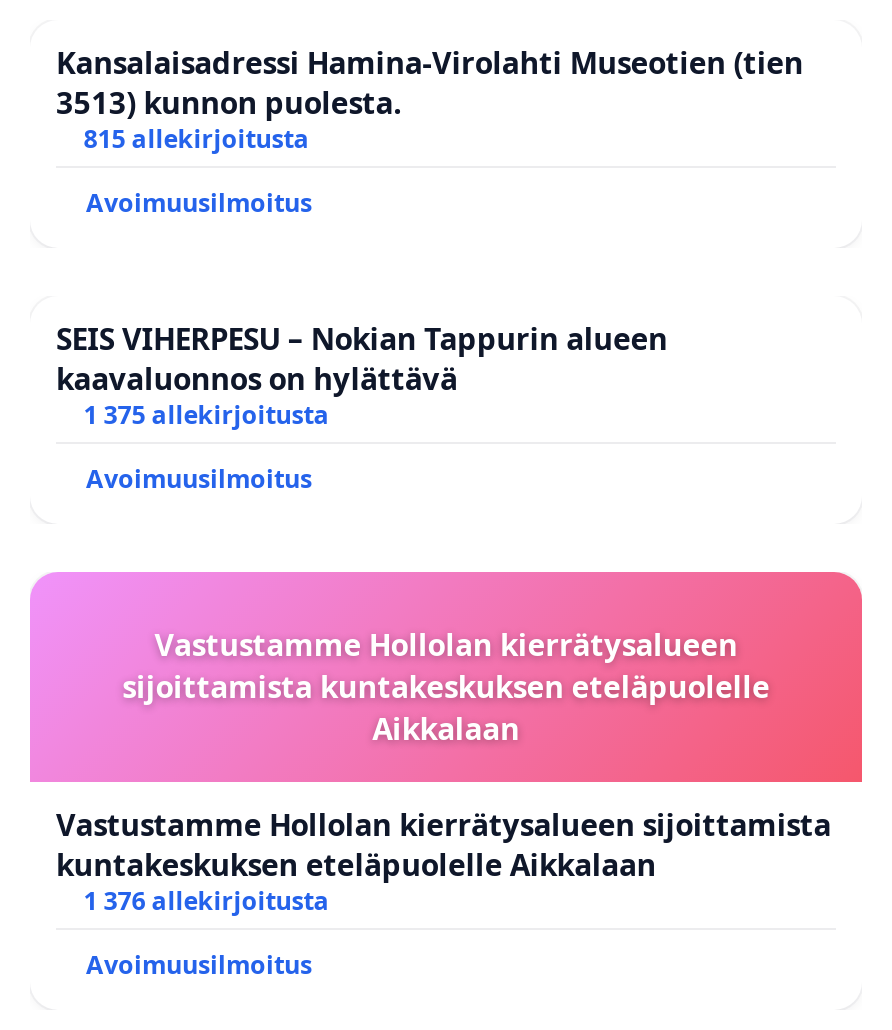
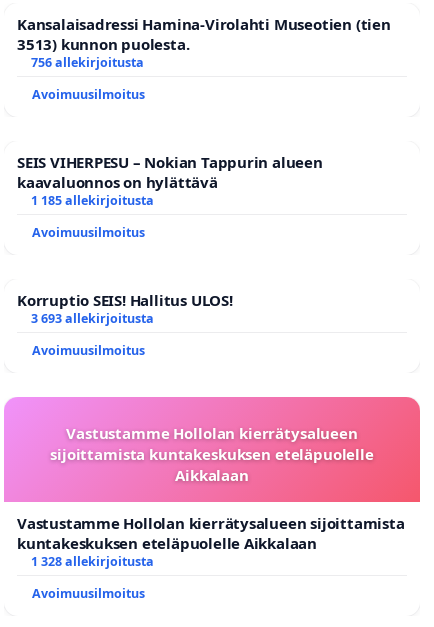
- 815 allekirjoitusta
+ 756 allekirjoitusta

- 1 375 allekirjoitusta
+ 1 185 allekirjoitusta
+ Avoimuusilmoitus
+ Korruptio SEIS! Hallitus ULOS!
+ 3 693 allekirjoitusta

- 1 376 allekirjoitusta
+ 1 328 allekirjoitusta
